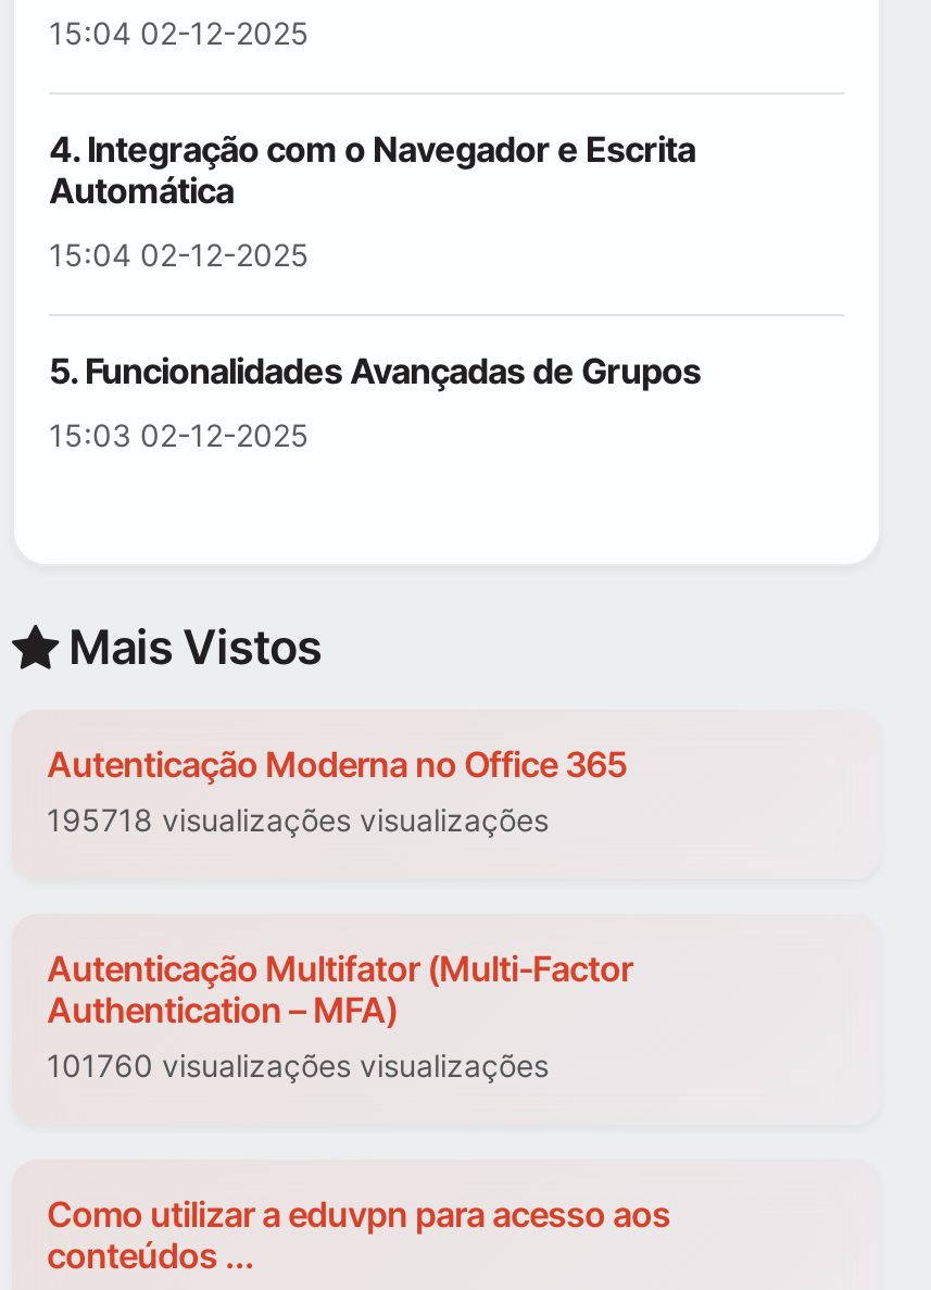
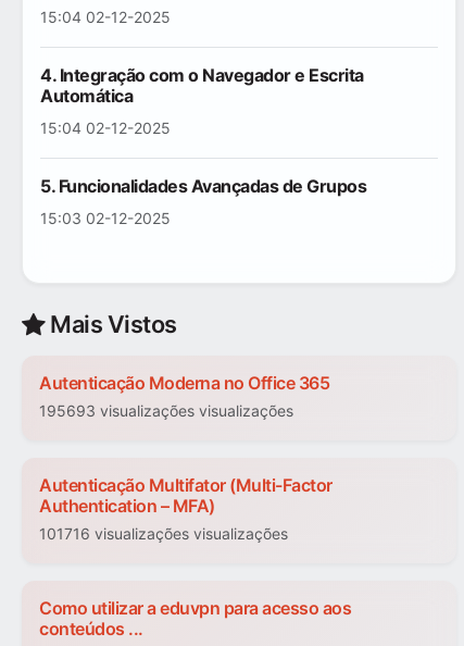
- 195718 visualizações visualizações
+ 195693 visualizações visualizações

- 101760 visualizações visualizações
+ 101716 visualizações visualizações
